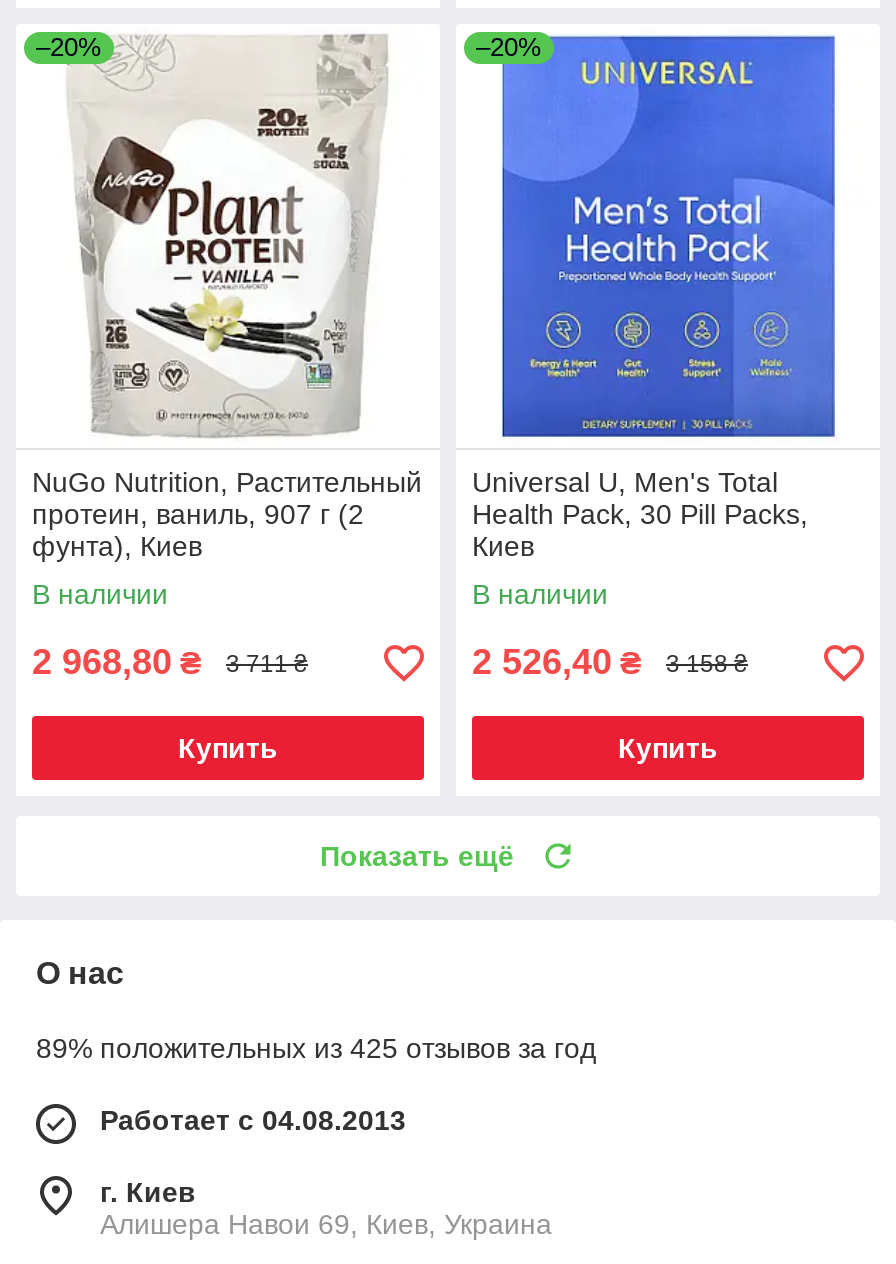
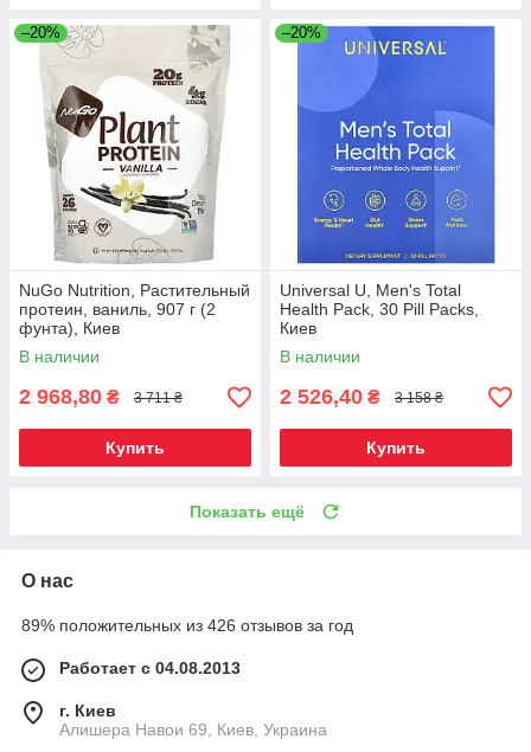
- 89% положительных из 425 отзывов за год
+ 89% положительных из 426 отзывов за год
